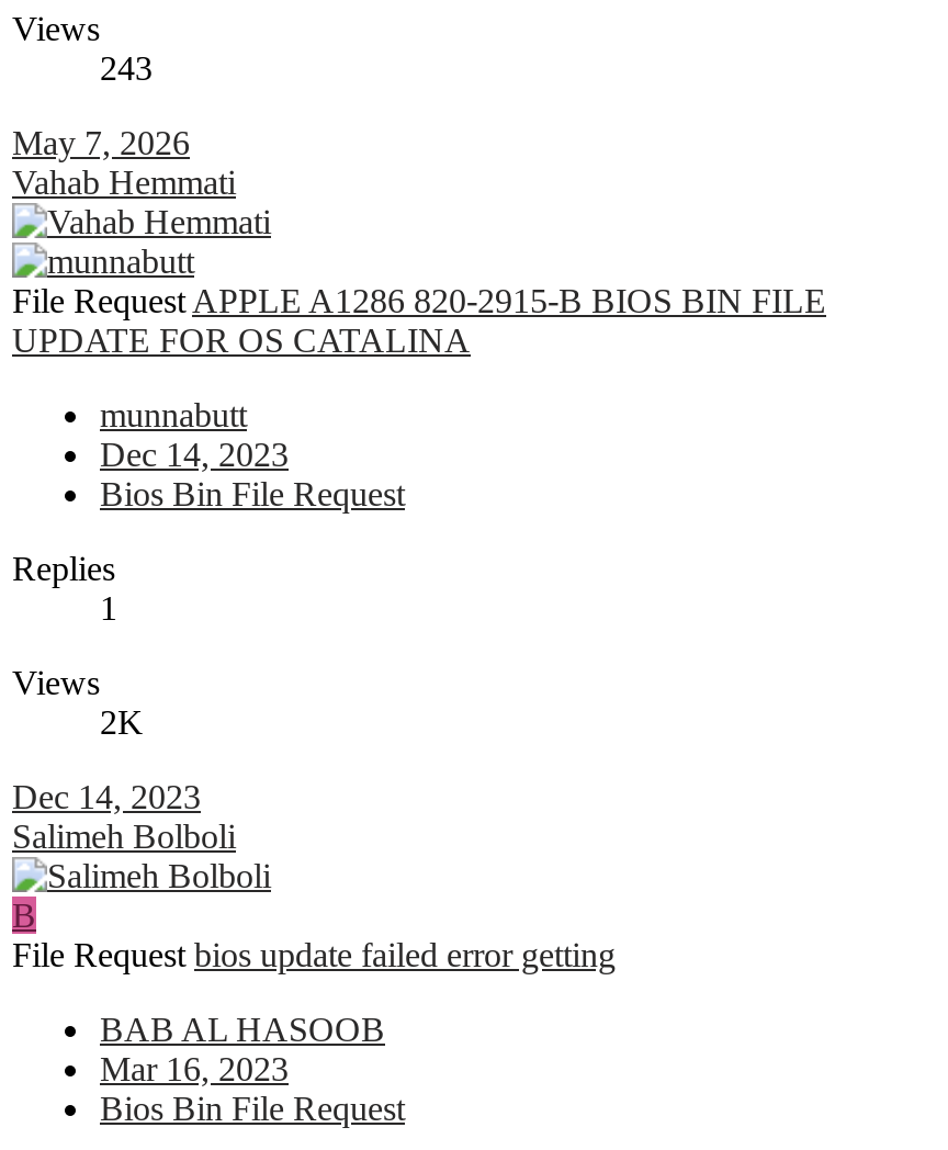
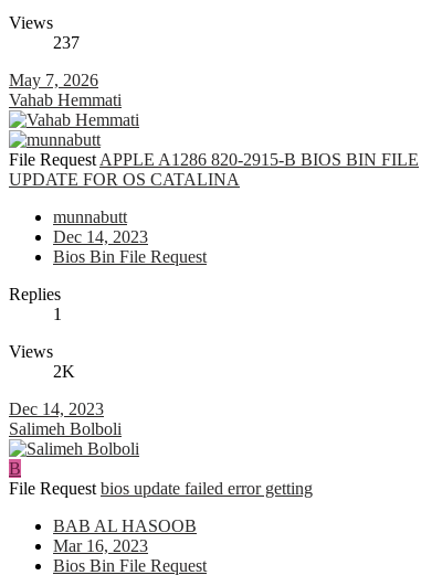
- 243
+ 237
